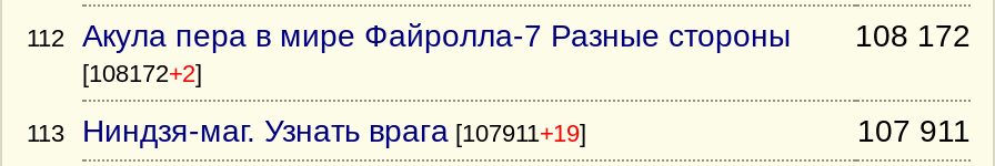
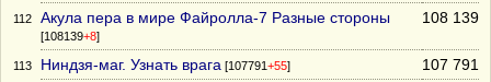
- 112 Акула пера в мире Файролла-7 Разные стороны 108 172
+ 112 Акула пера в мире Файролла-7 Разные стороны 108 139

- [108172+2]
+ [108139+8]

- Ниндзя-маг. Узнать врага [107911+19]
+ Ниндзя-маг. Узнать врага [107791+55]

- 107 911
+ 107 791
